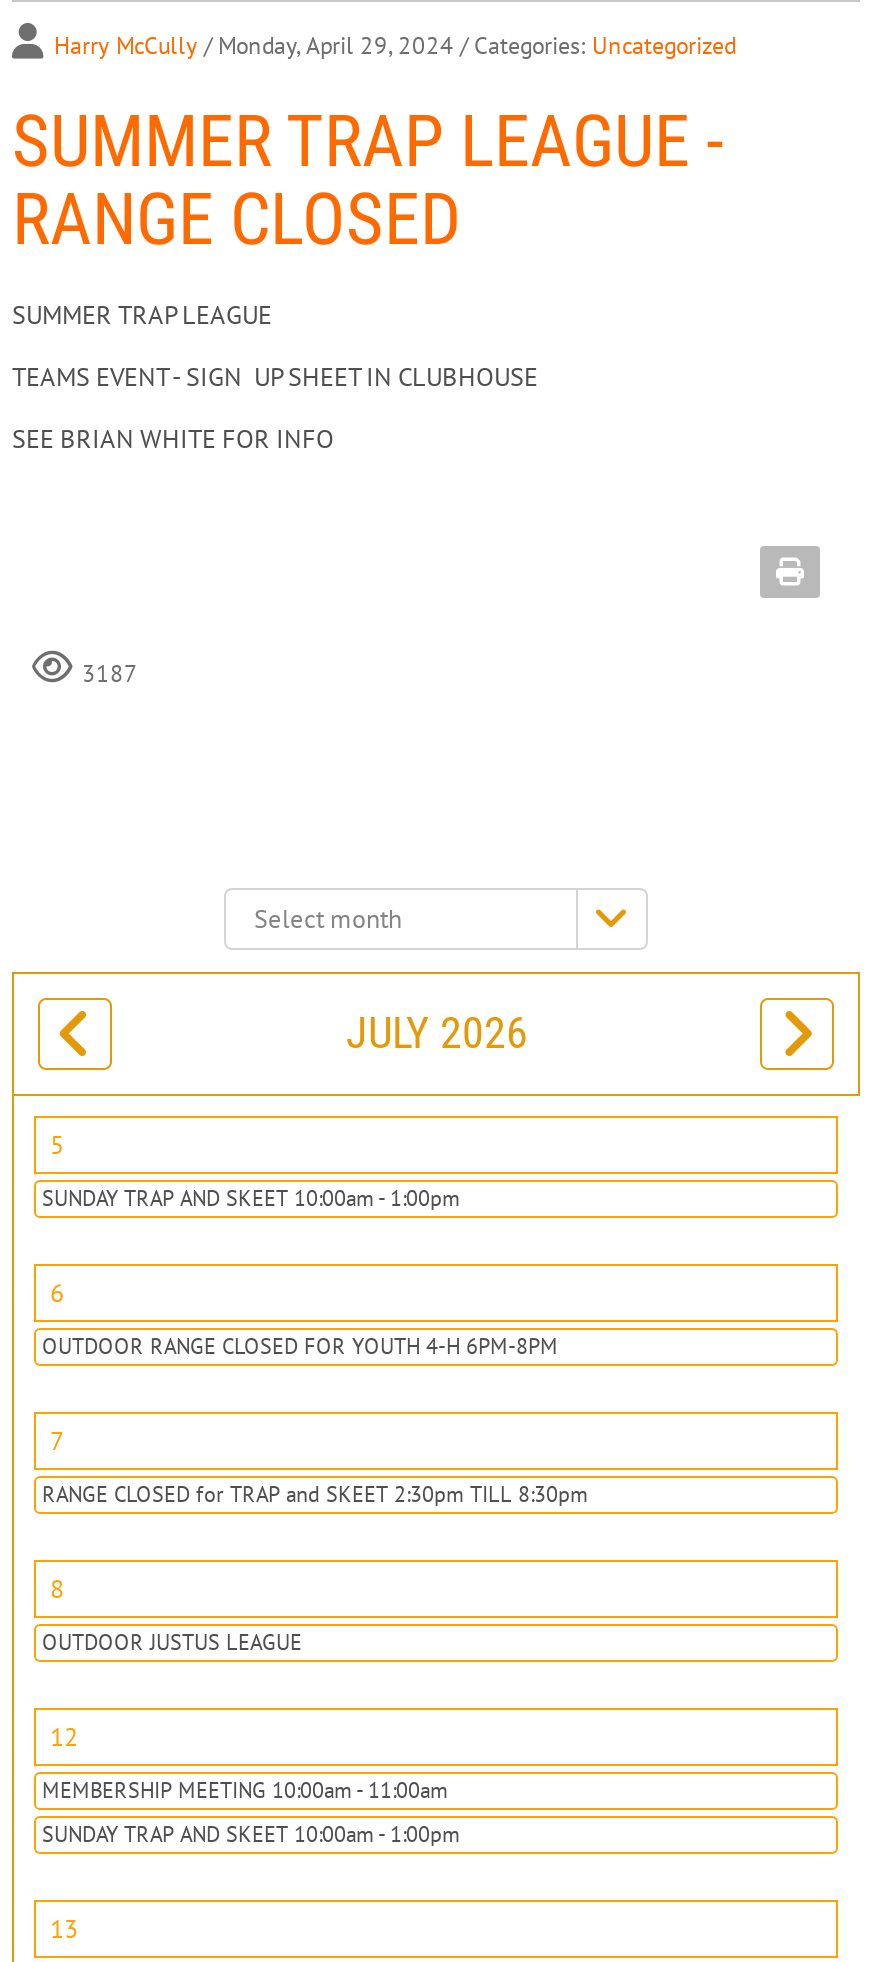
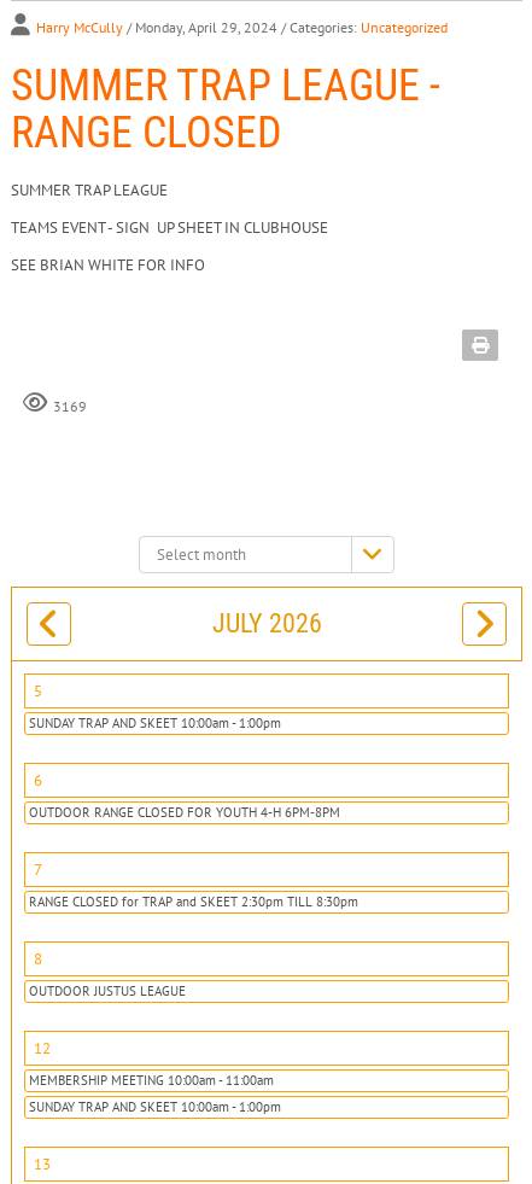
- 3187
+ 3169
